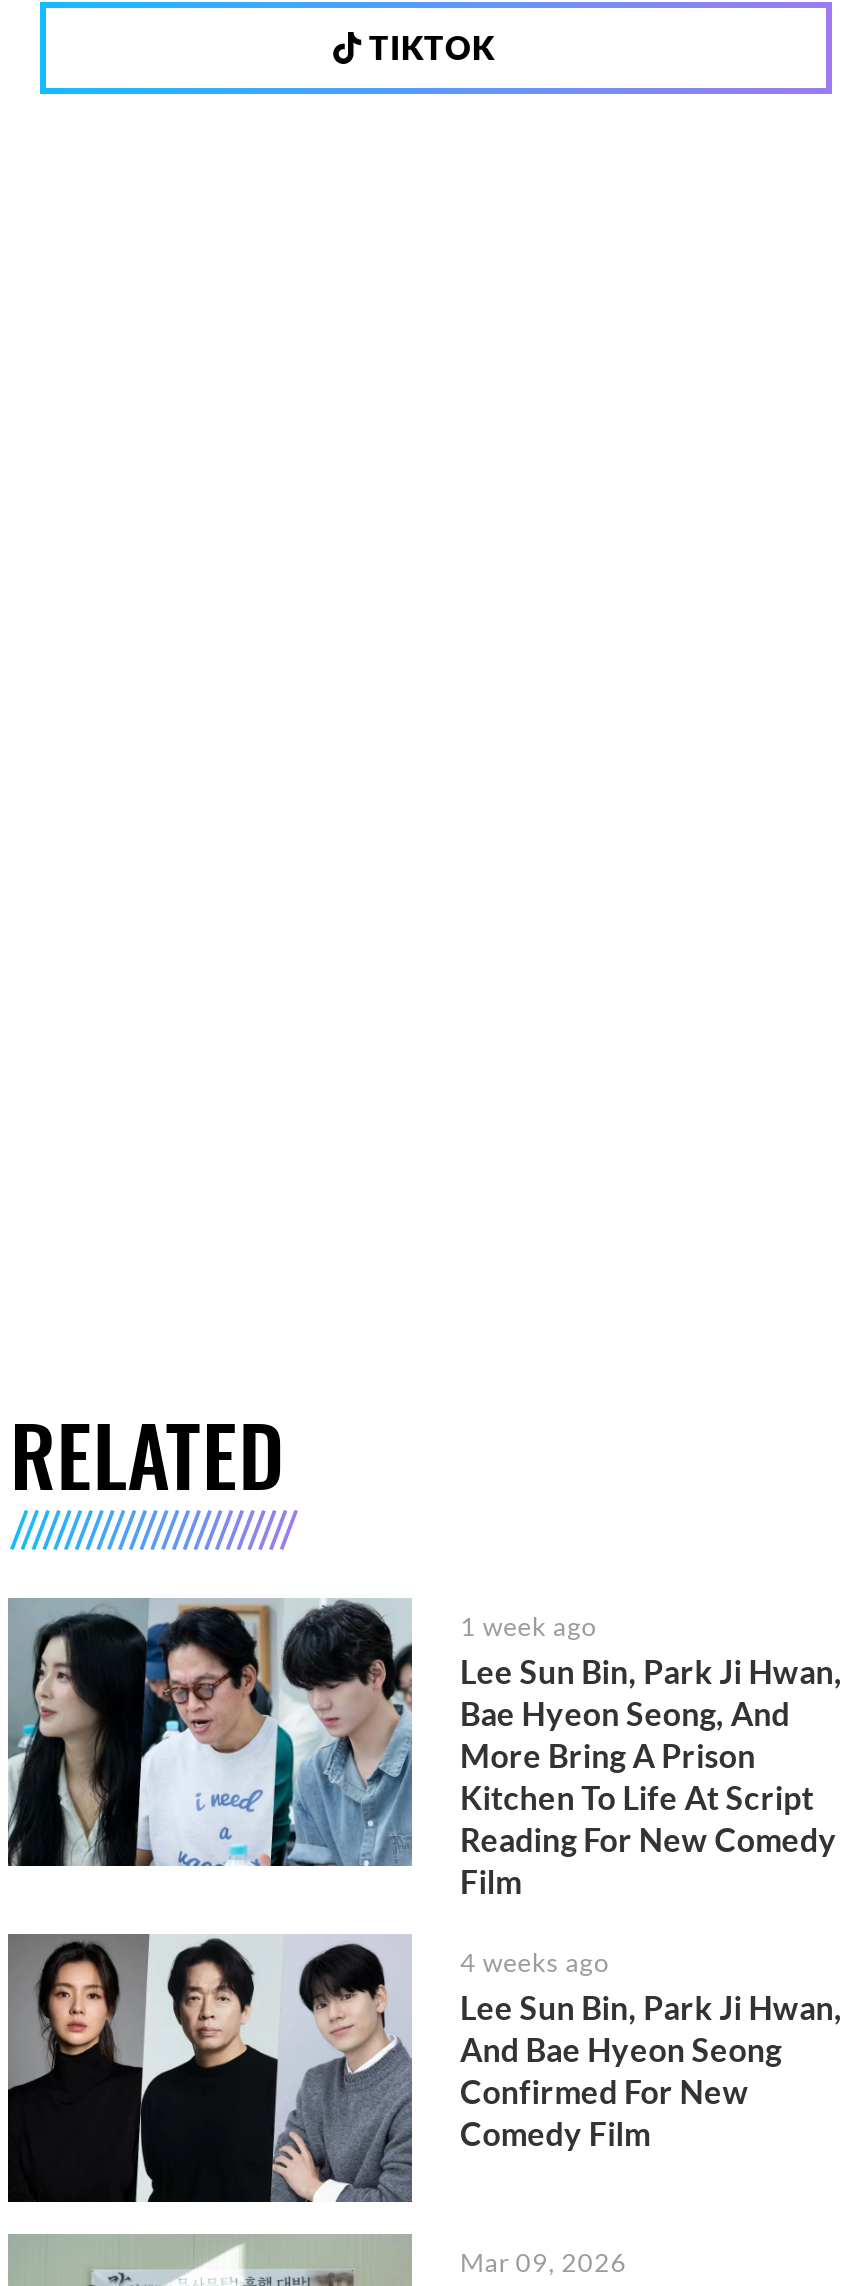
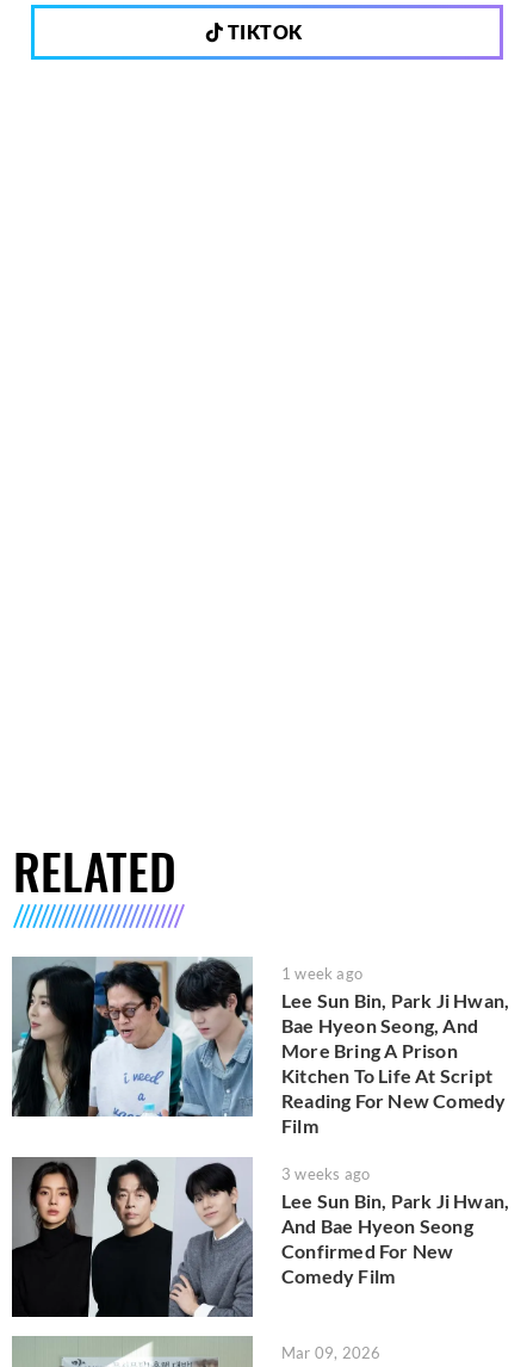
- 4 weeks ago
+ 3 weeks ago
